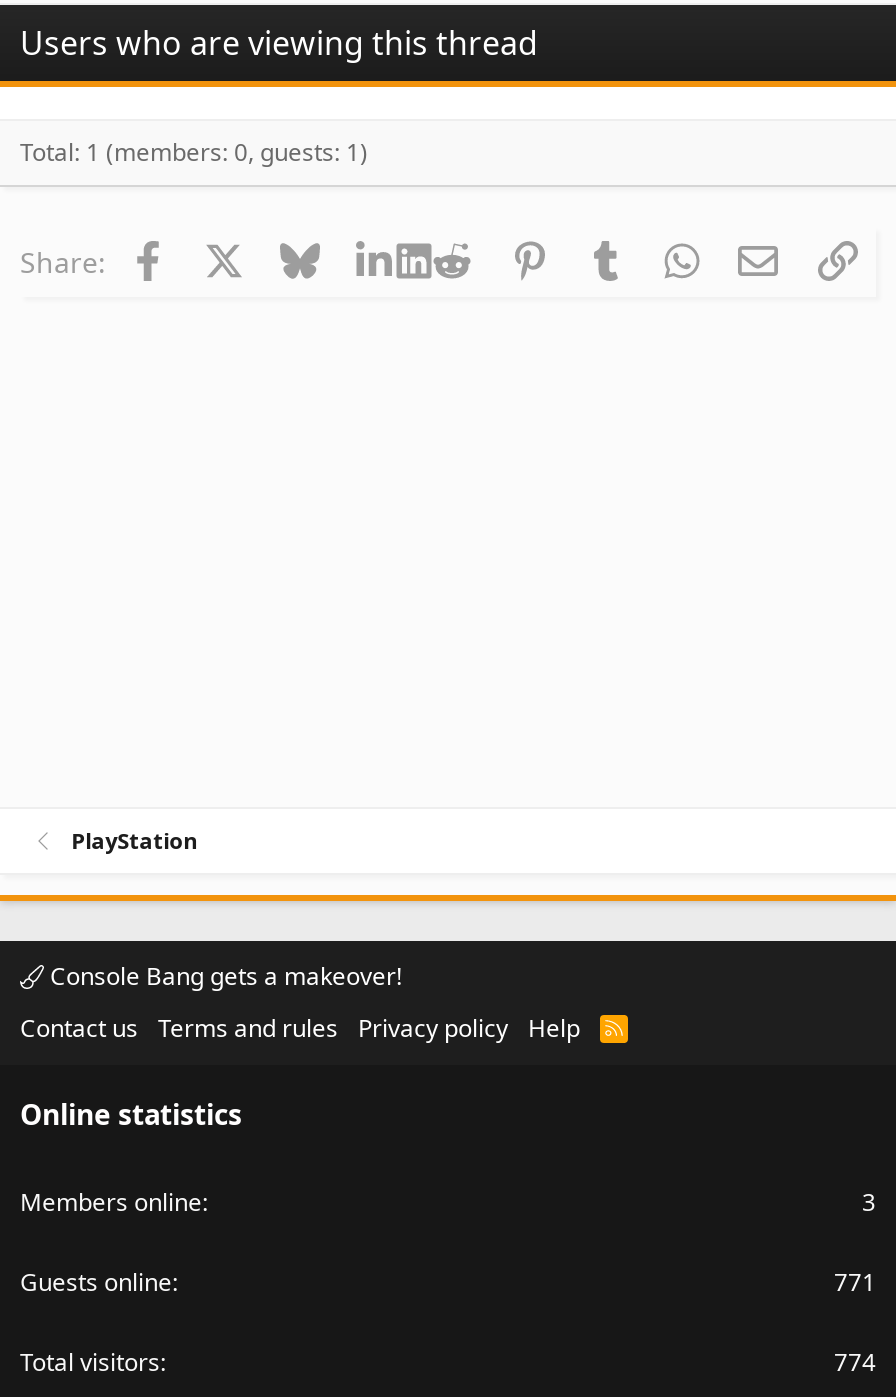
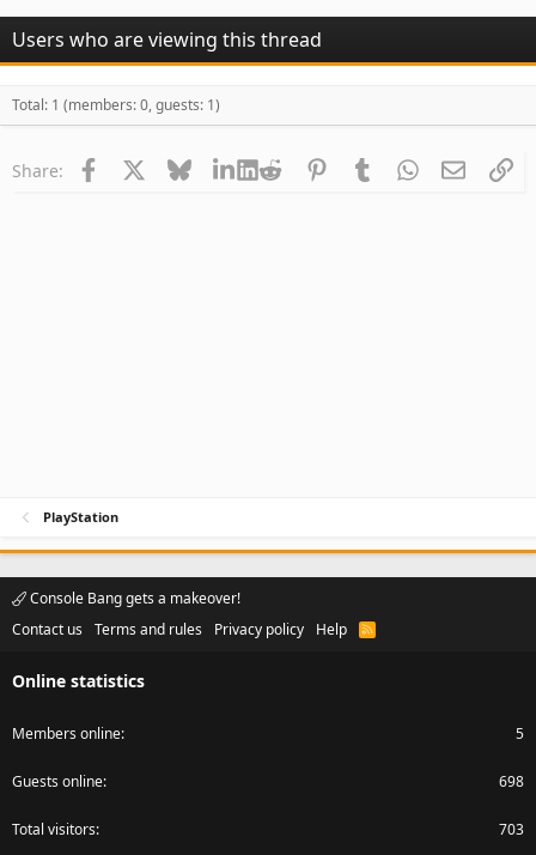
- 3
+ 5

- 771
+ 698

- 774
+ 703
